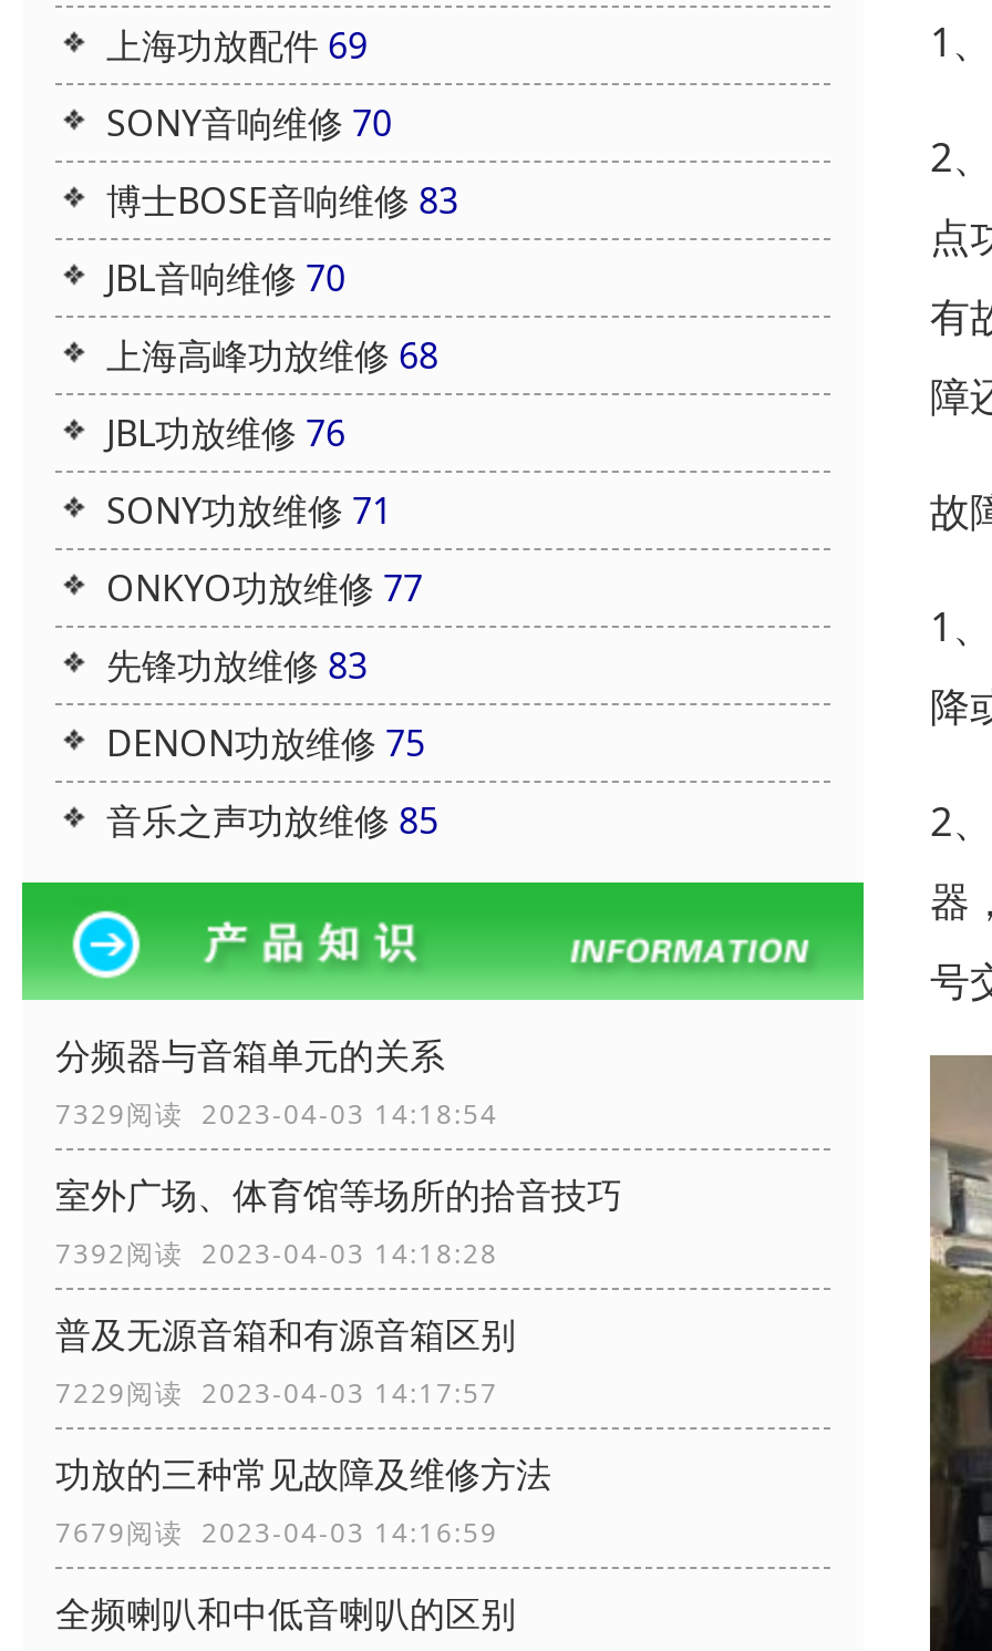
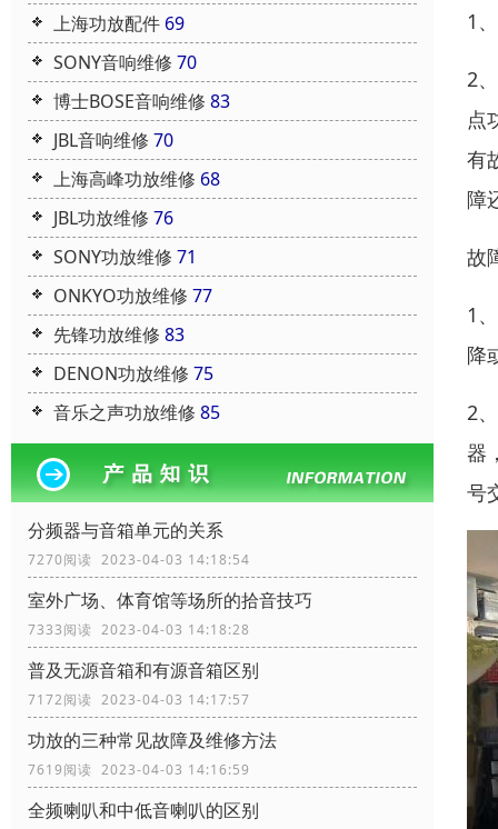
- 7329阅读 2023-04-03 14:18:54
+ 7270阅读 2023-04-03 14:18:54

- 7392阅读 2023-04-03 14:18:28
+ 7333阅读 2023-04-03 14:18:28

- 7229阅读 2023-04-03 14:17:57
+ 7172阅读 2023-04-03 14:17:57

- 7679阅读 2023-04-03 14:16:59
+ 7619阅读 2023-04-03 14:16:59
